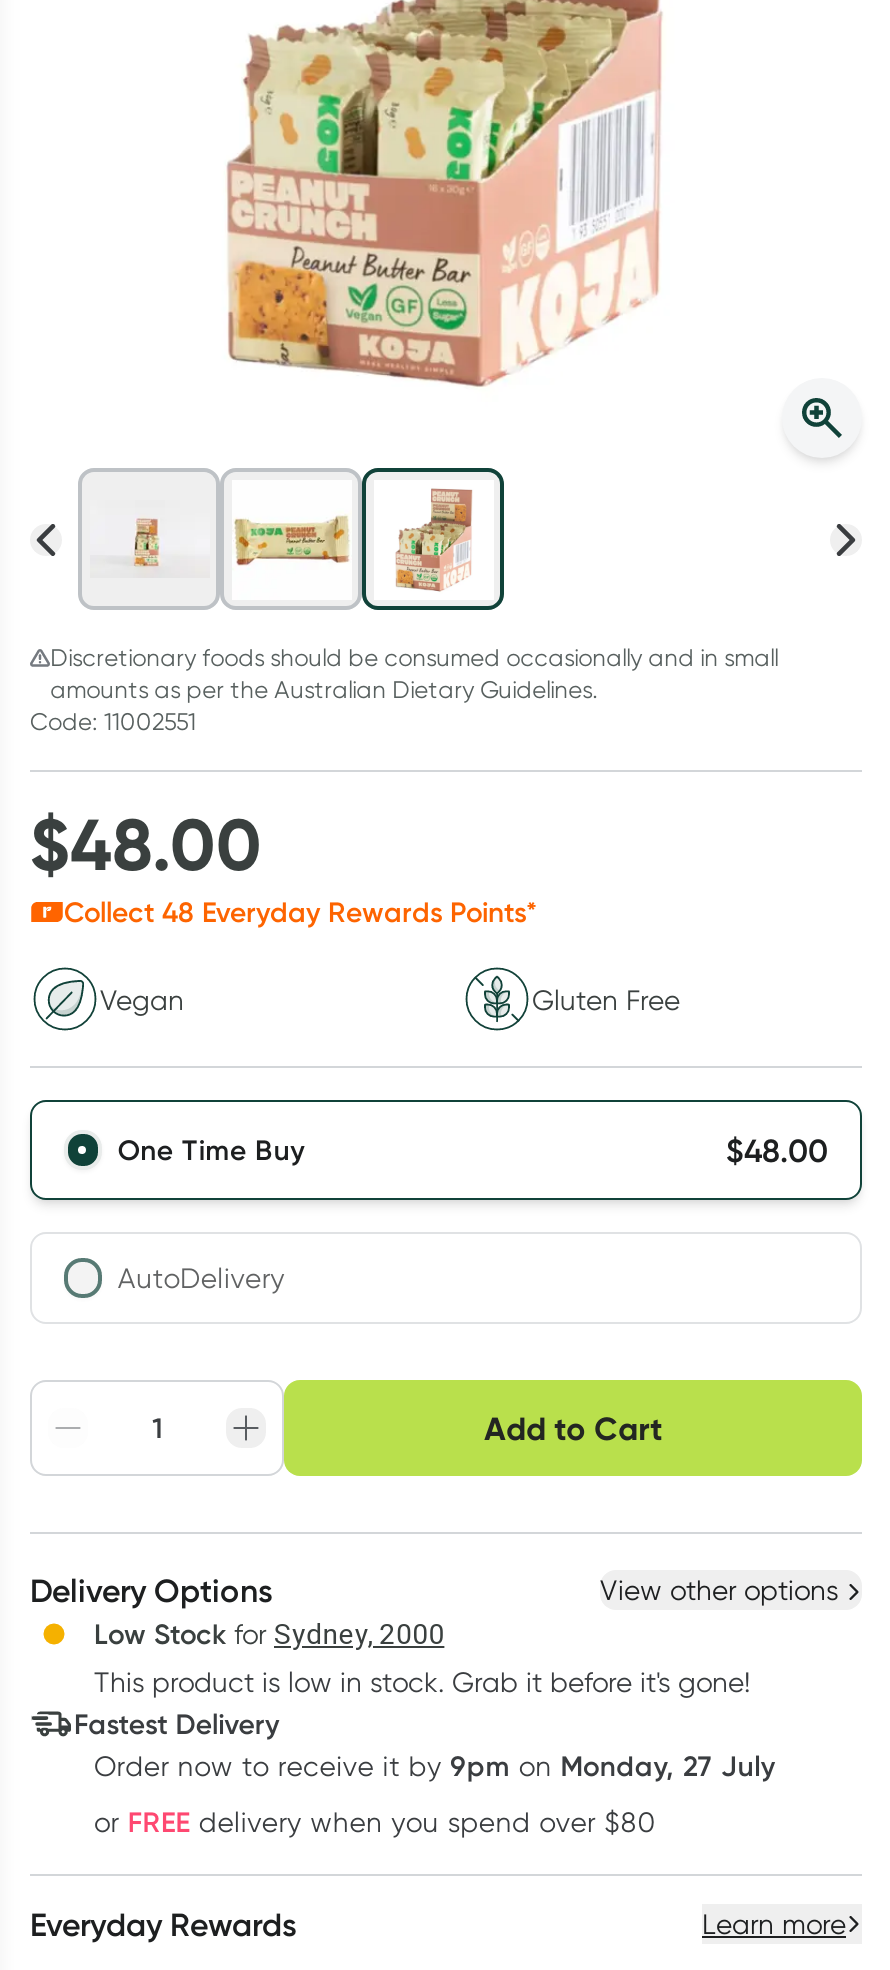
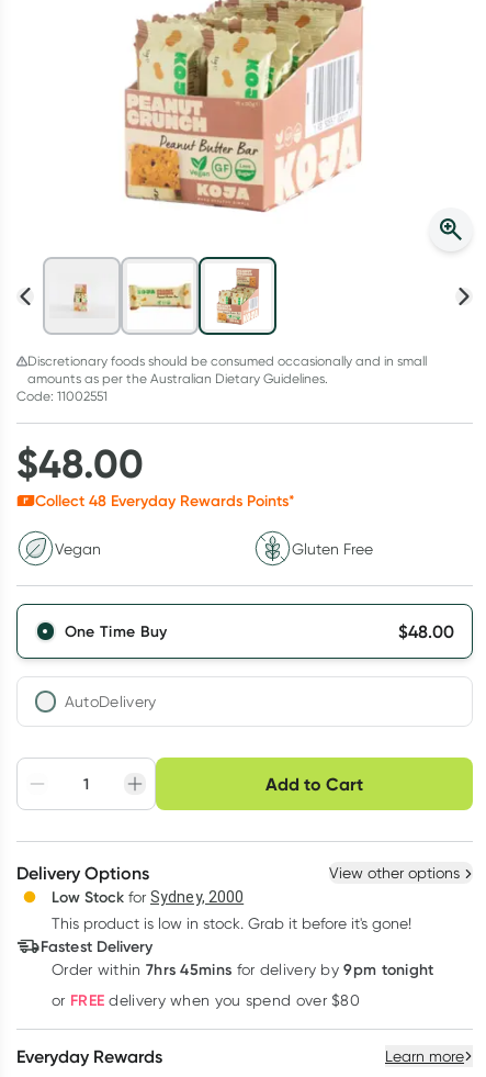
- Order now to receive it by 9pm on Monday, 27 July
+ Order within 7hrs 45mins for delivery by 9pm tonight
